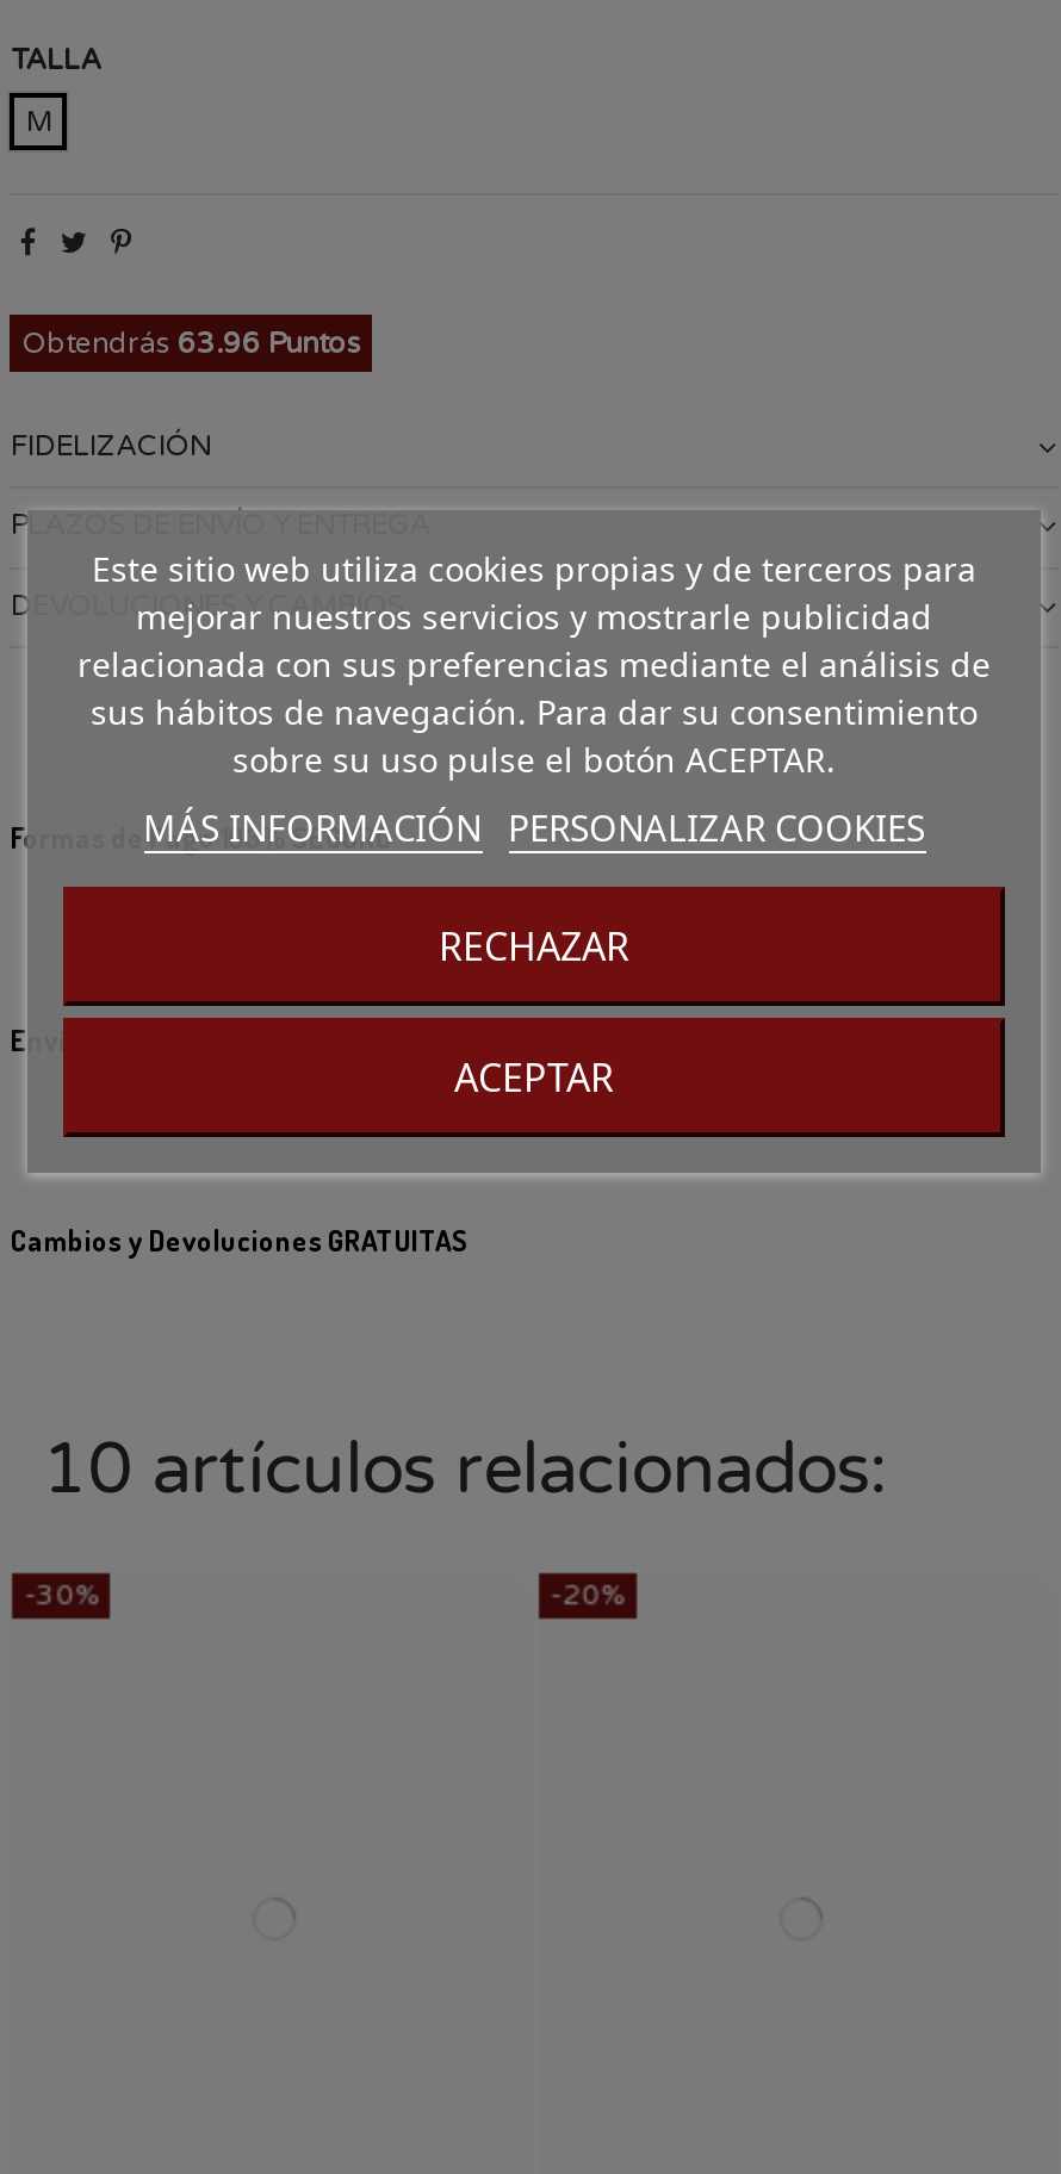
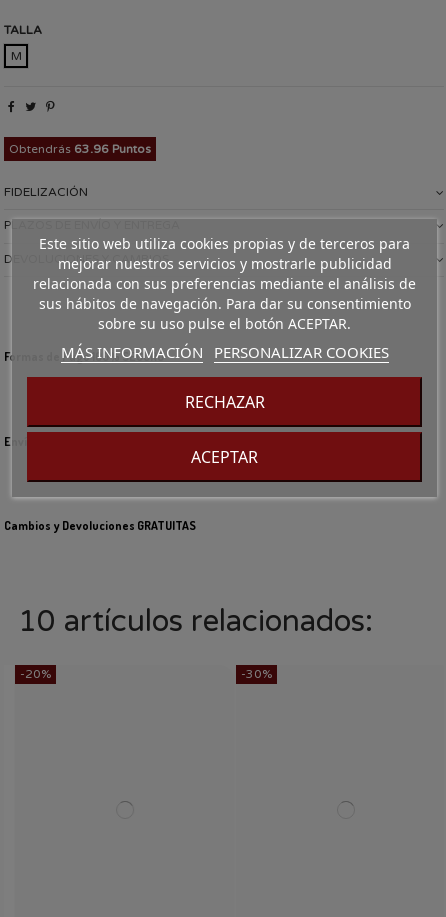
- -30%
+ -20%

- -20%
+ -30%
